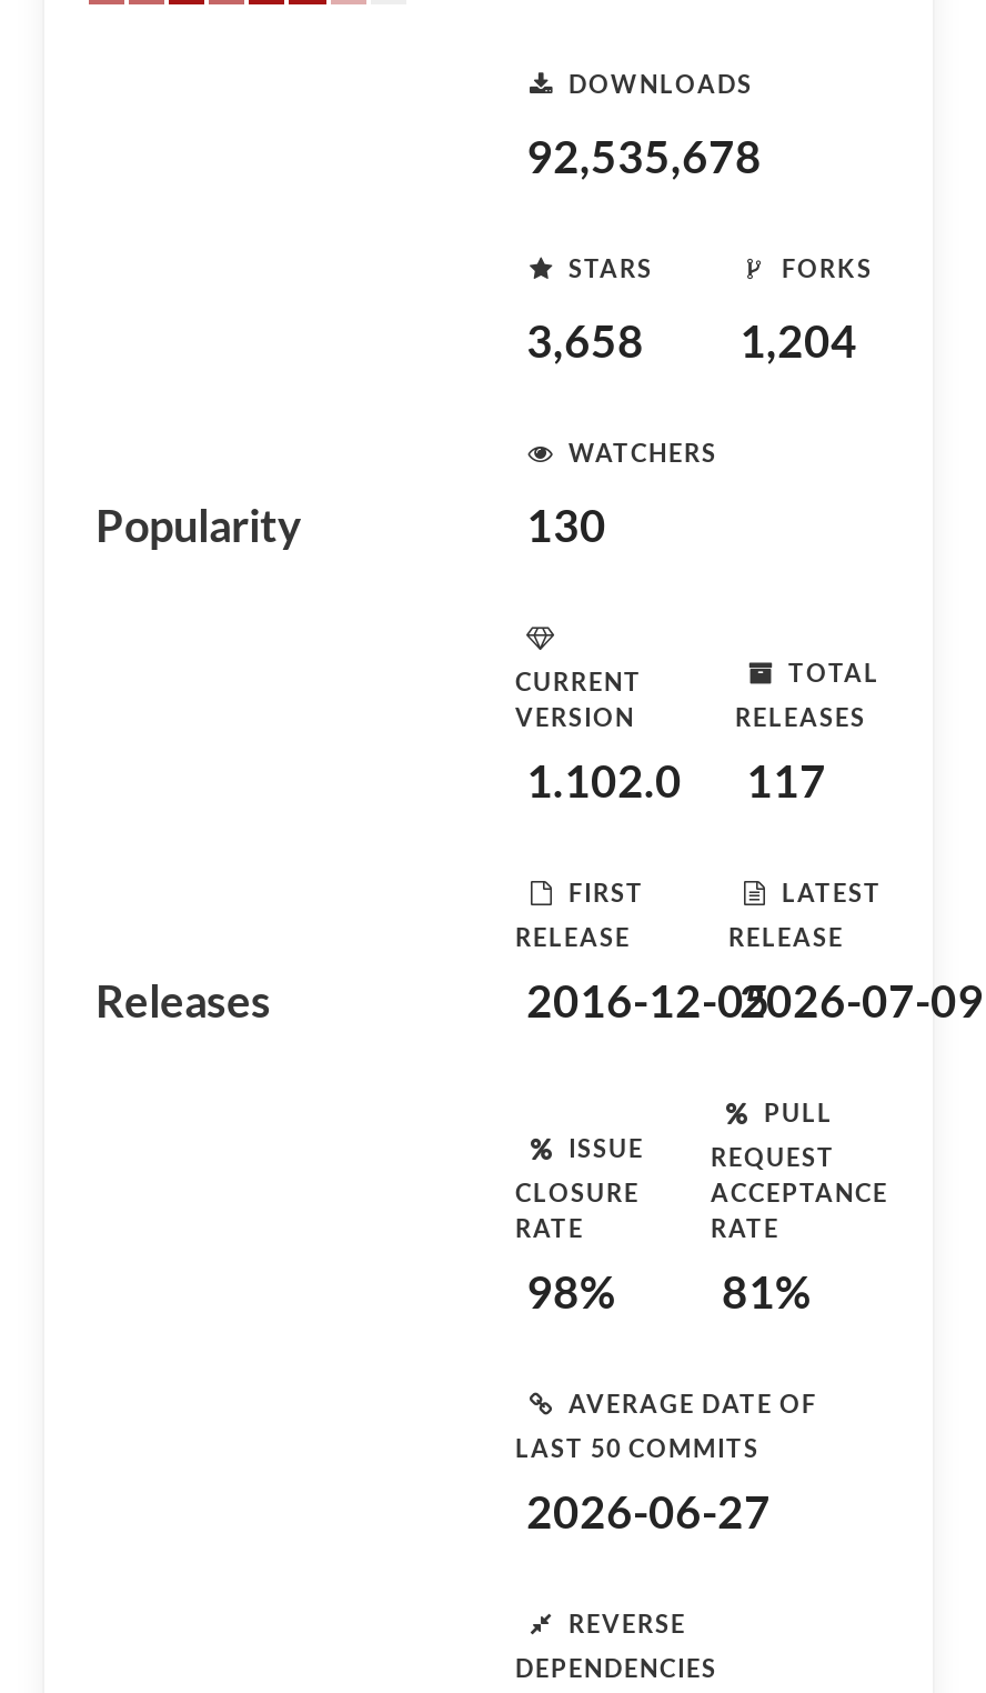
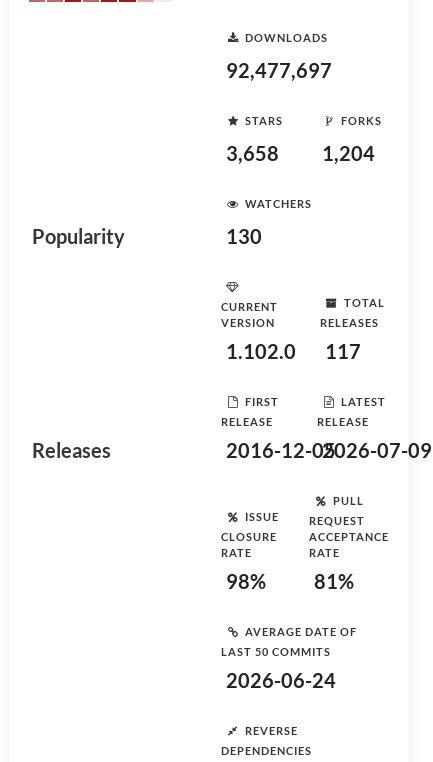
- 92,535,678
+ 92,477,697

- 2026-06-27
+ 2026-06-24
